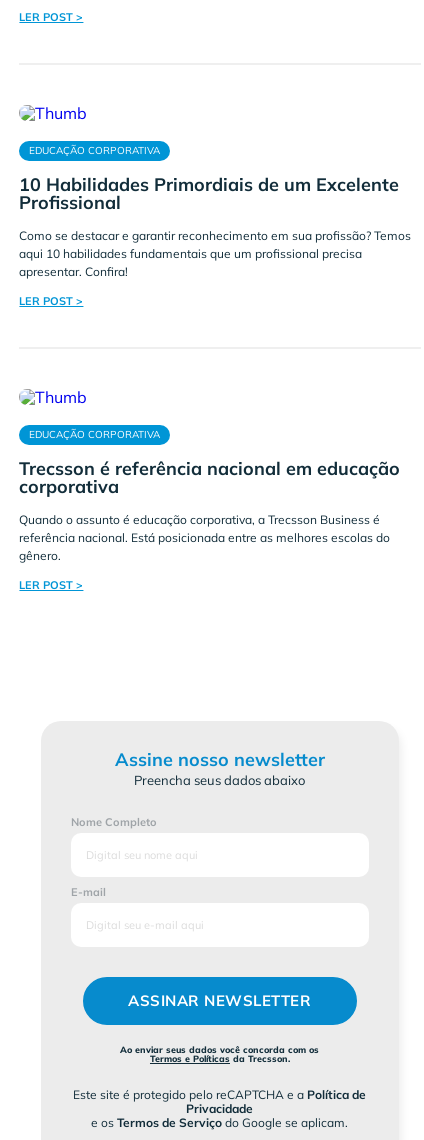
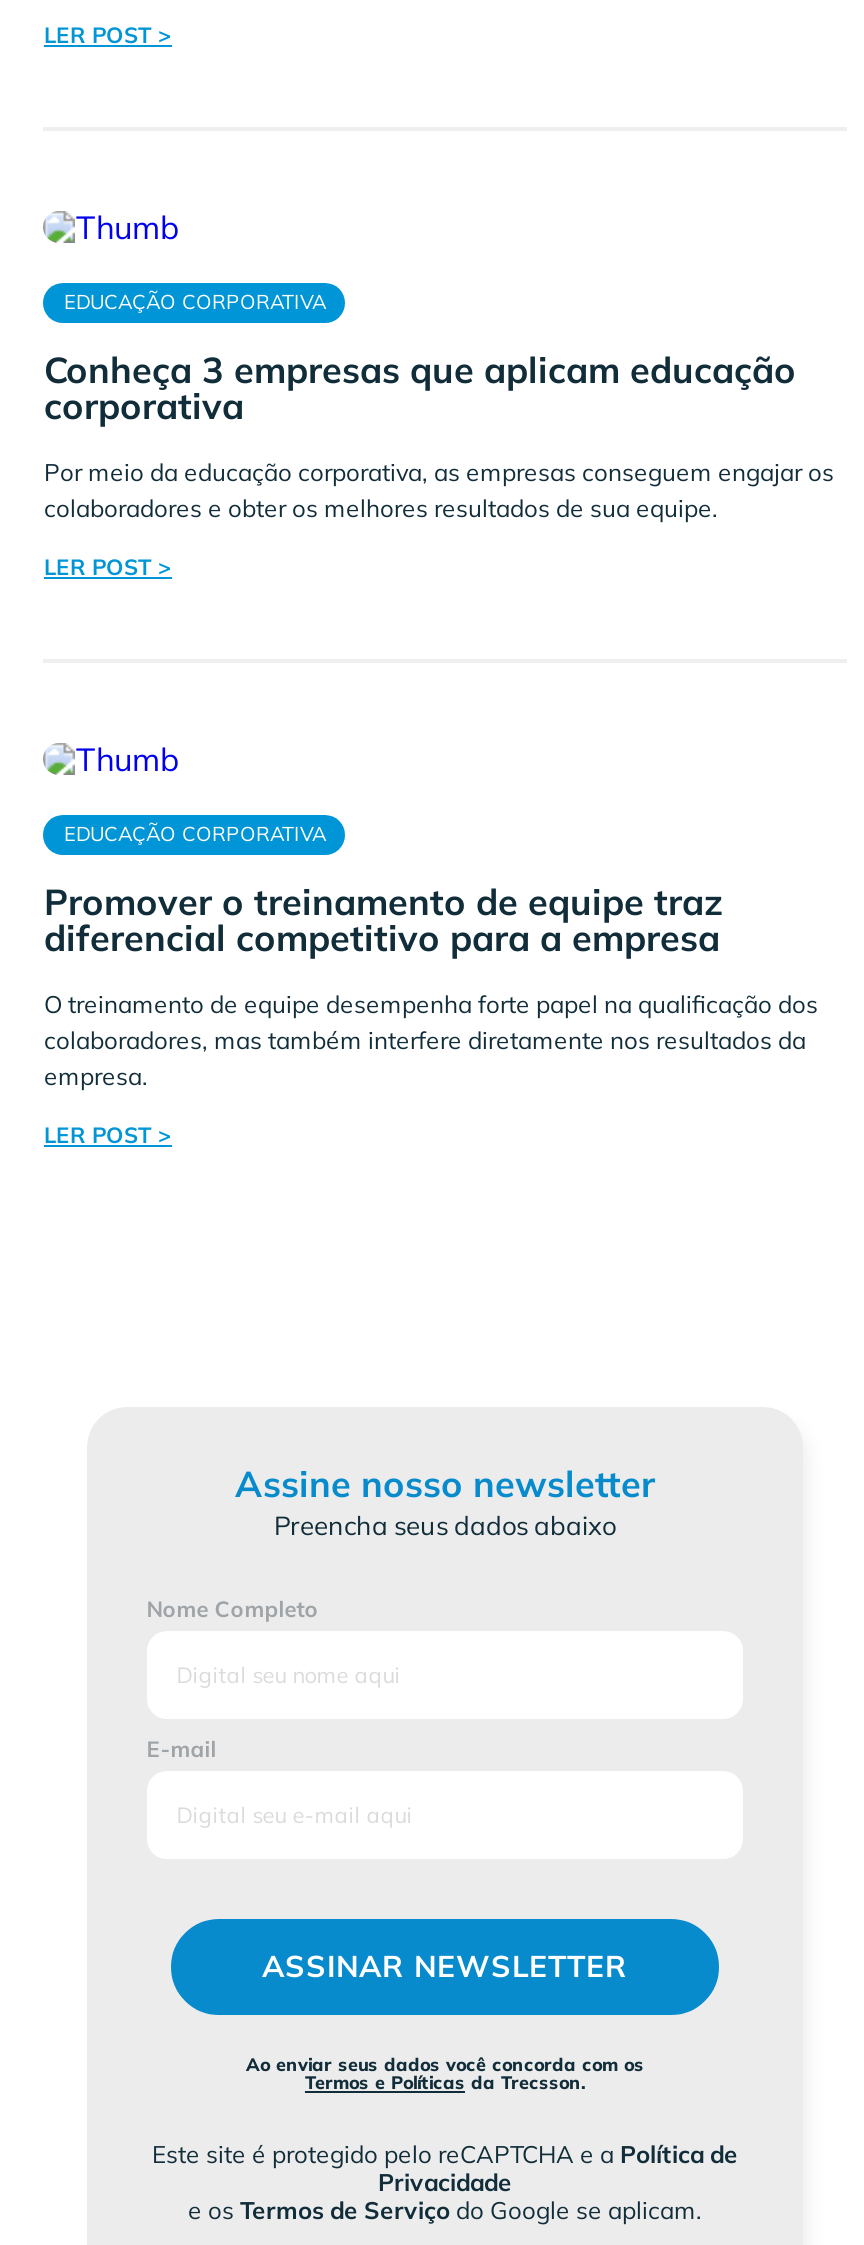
- 10 Habilidades Primordiais de um Excelente
- Profissional
+ Conheça 3 empresas que aplicam educação
+ corporativa

- Como se destacar e garantir reconhecimento em sua profissão? Temos
- aqui 10 habilidades fundamentais que um profissional precisa
- apresentar. Confira!
+ Por meio da educação corporativa, as empresas conseguem engajar os
+ colaboradores e obter os melhores resultados de sua equipe.

- Trecsson é referência nacional em educação
- corporativa
+ Promover o treinamento de equipe traz
+ diferencial competitivo para a empresa

- Quando o assunto é educação corporativa, a Trecsson Business é
- referência nacional. Está posicionada entre as melhores escolas do
- gênero.
+ O treinamento de equipe desempenha forte papel na qualificação dos
+ colaboradores, mas também interfere diretamente nos resultados da
+ empresa.
